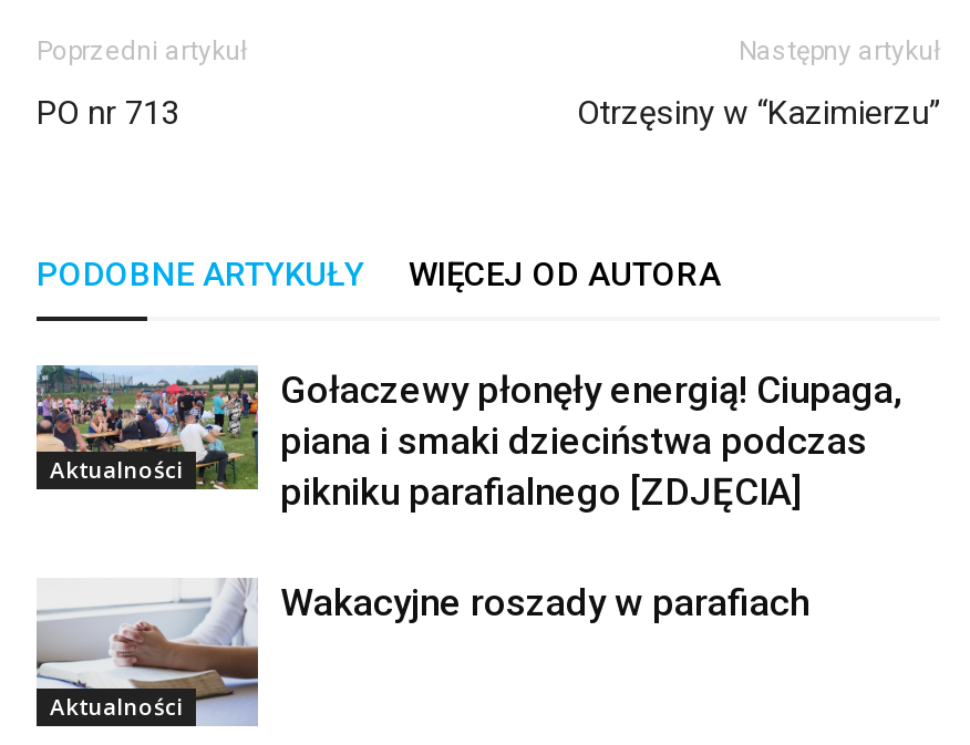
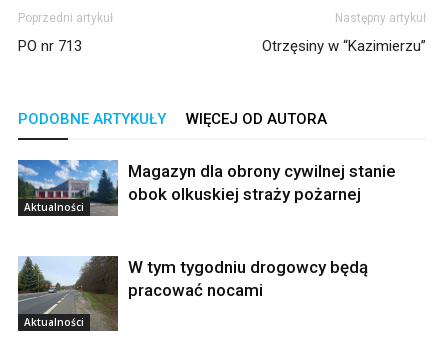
- [image]
- Gołaczewy płonęły energią! Ciupaga,
- piana i smaki dzieciństwa podczas
- pikniku parafialnego [ZDJĘCIA]
+ [image]
+ Magazyn dla obrony cywilnej stanie
+ obok olkuskiej straży pożarnej

- [image]
- Wakacyjne roszady w parafiach
+ [image]
+ W tym tygodniu drogowcy będą
+ pracować nocami
